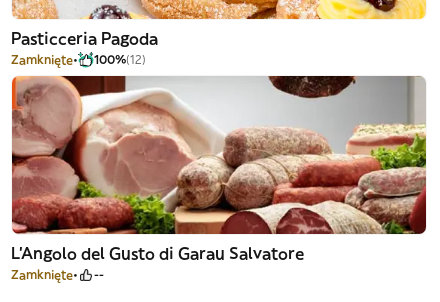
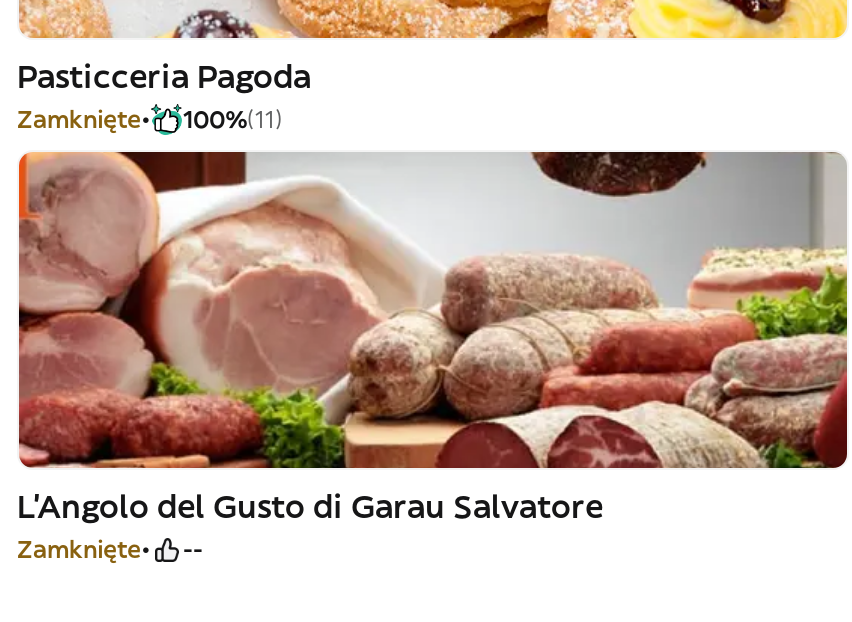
- Zamknięte 100%(12)
+ Zamknięte 100%(11)
